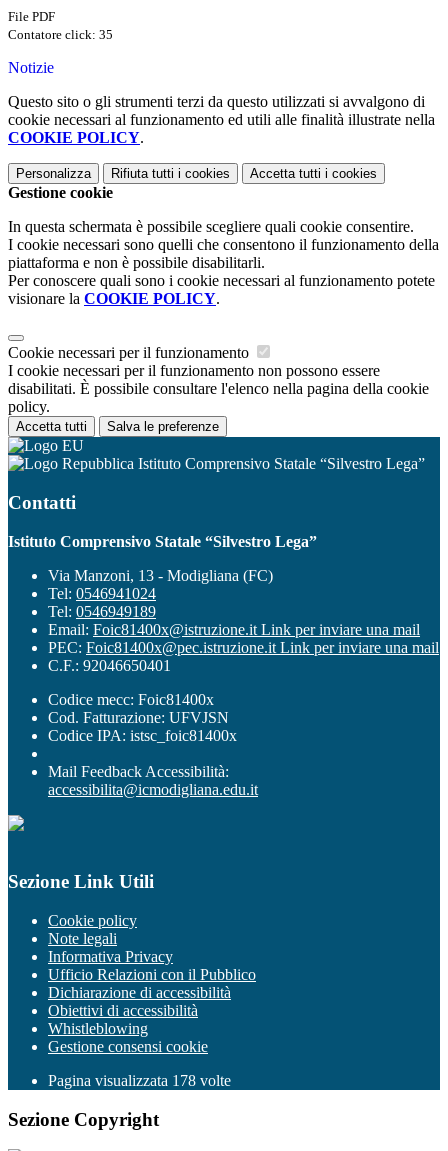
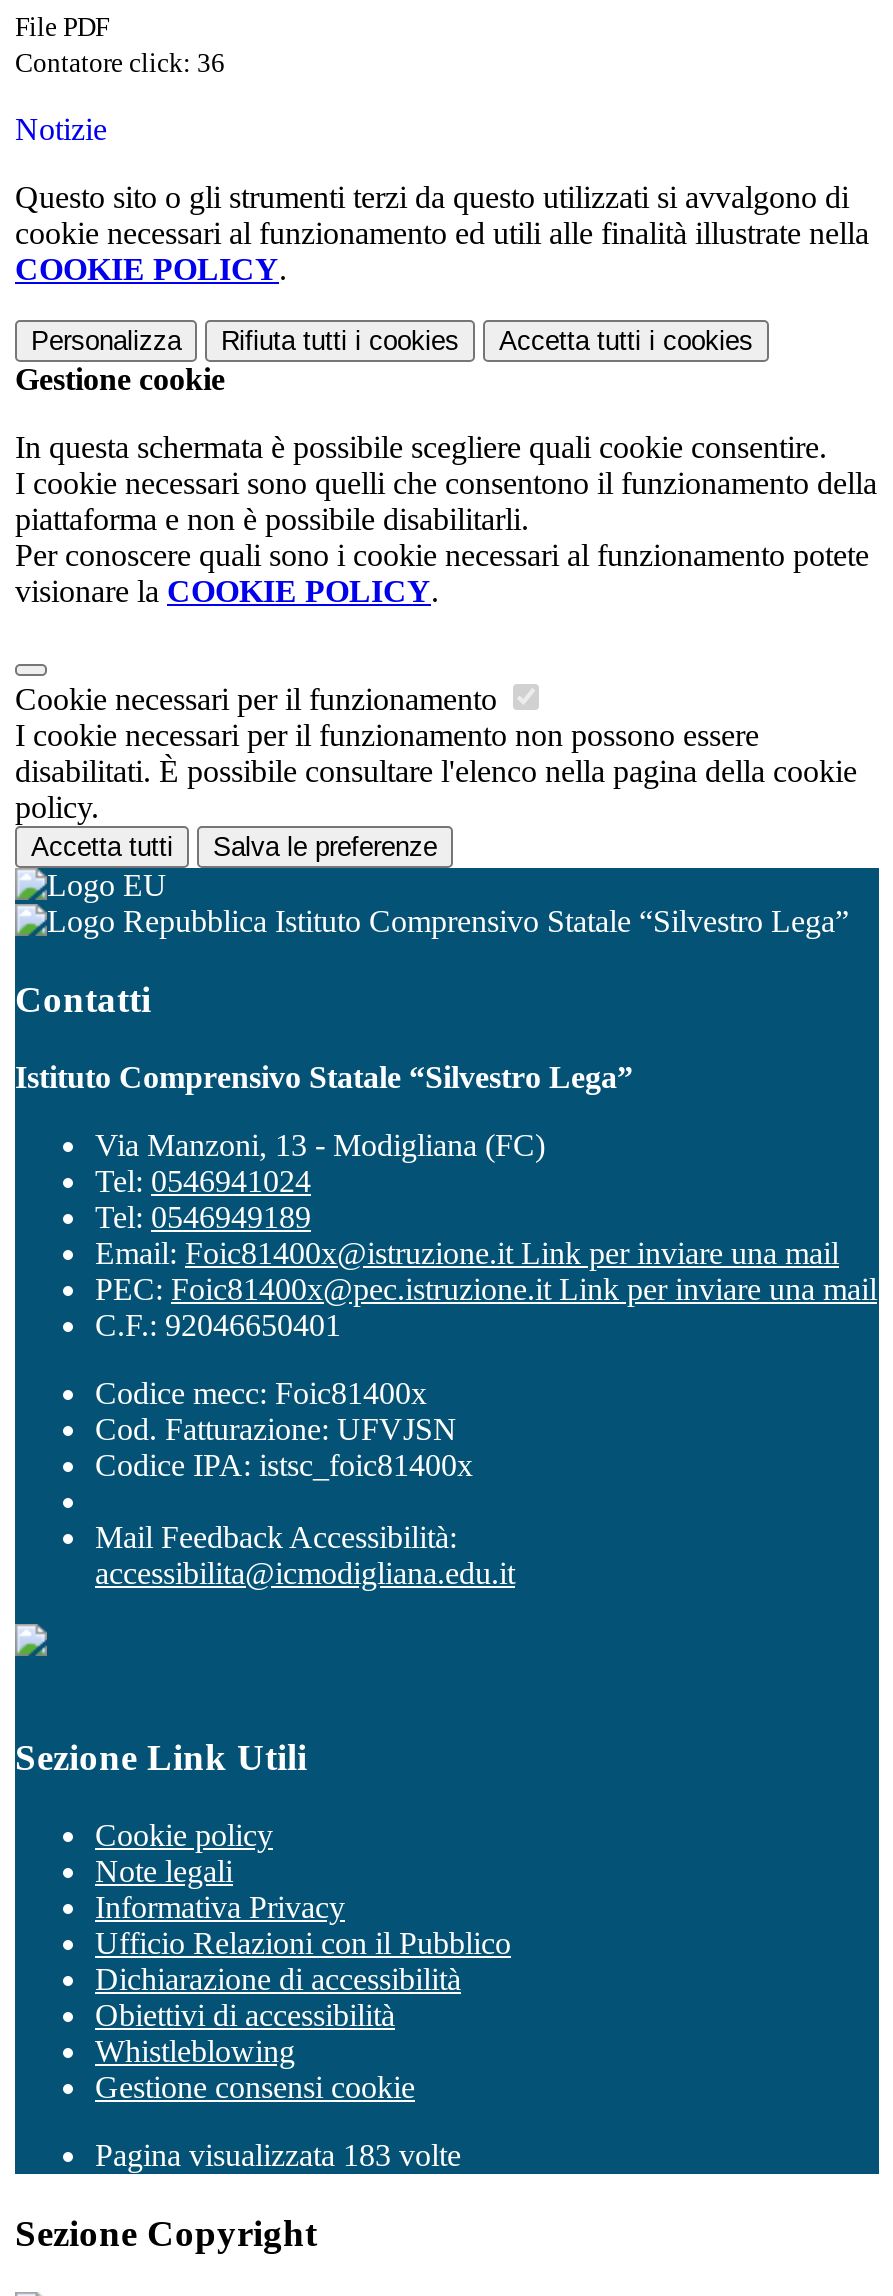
- Contatore click: 35
+ Contatore click: 36

- Pagina visualizzata 178 volte
+ Pagina visualizzata 183 volte
